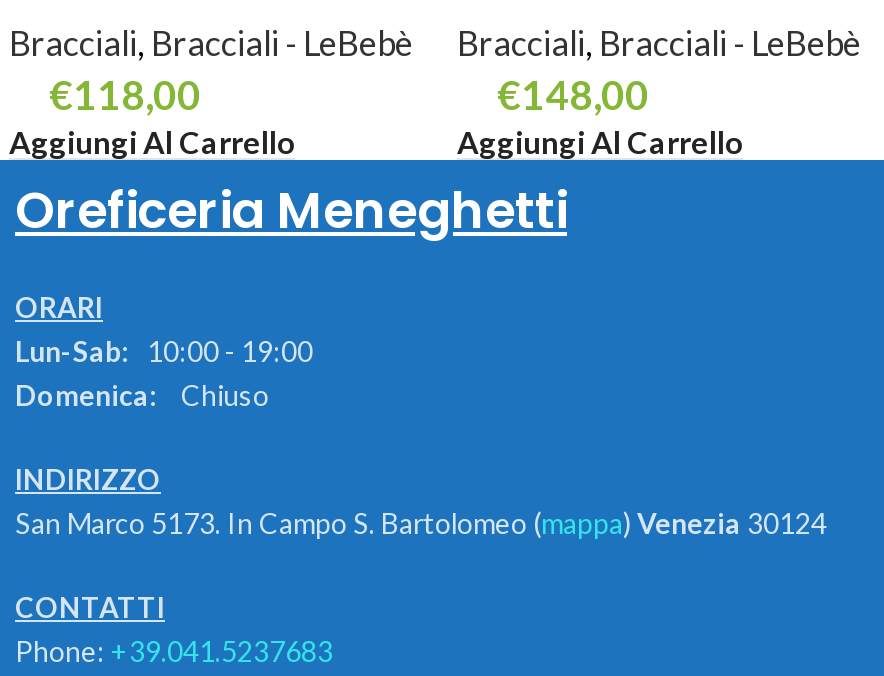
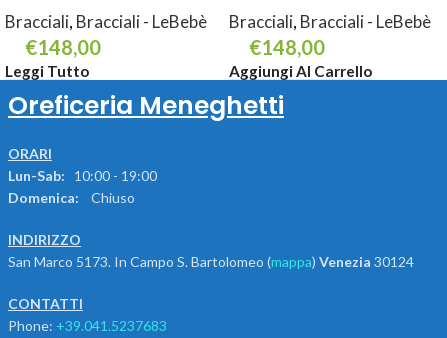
- €118,00
- Aggiungi Al Carrello
+ €148,00
+ Leggi Tutto
